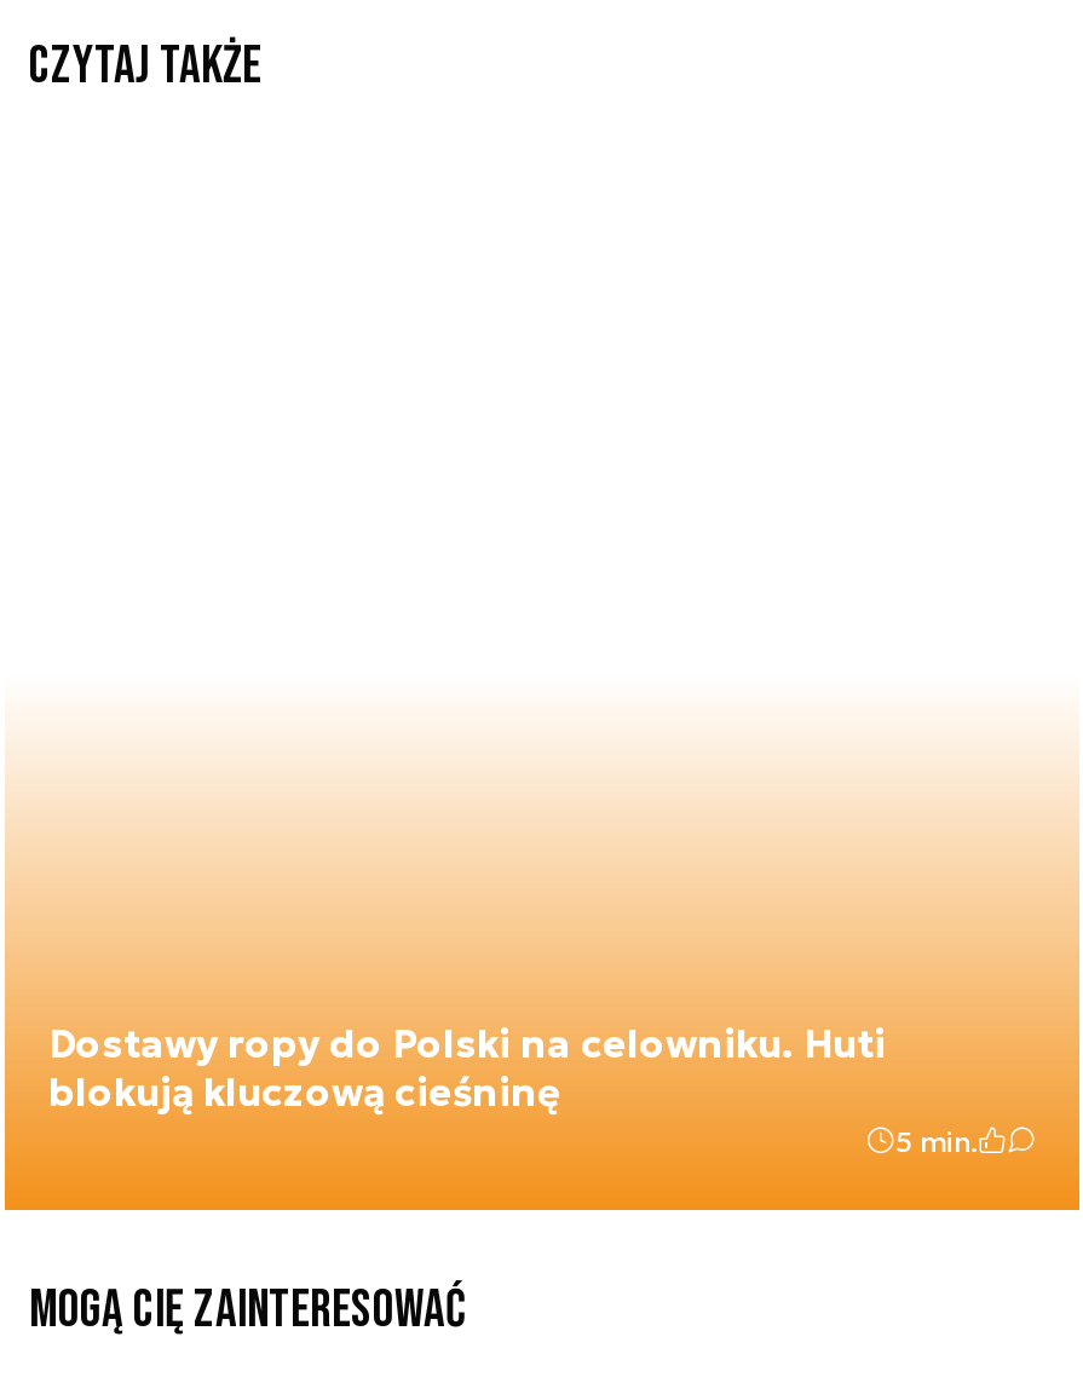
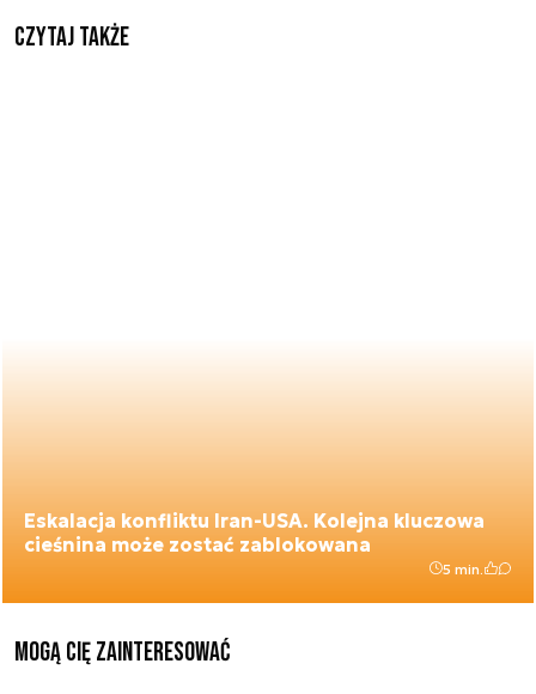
- Dostawy ropy do Polski na celowniku. Huti
- blokują kluczową cieśninę
+ Eskalacja konfliktu Iran-USA. Kolejna kluczowa
+ cieśnina może zostać zablokowana
